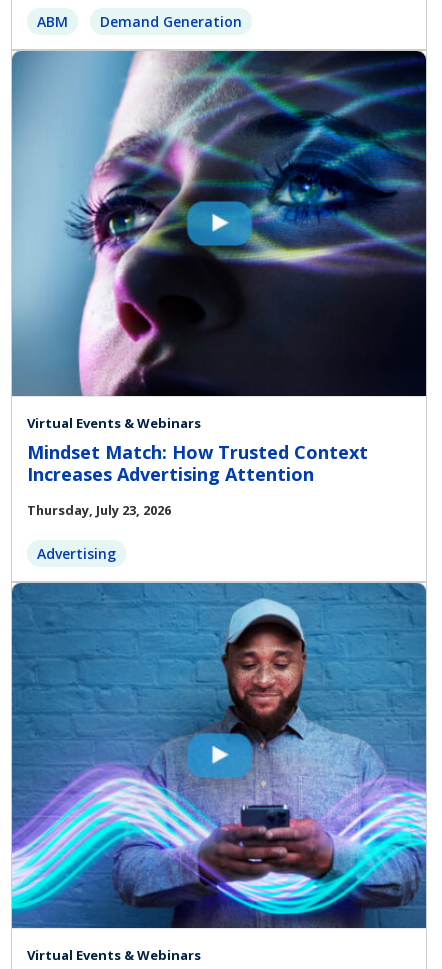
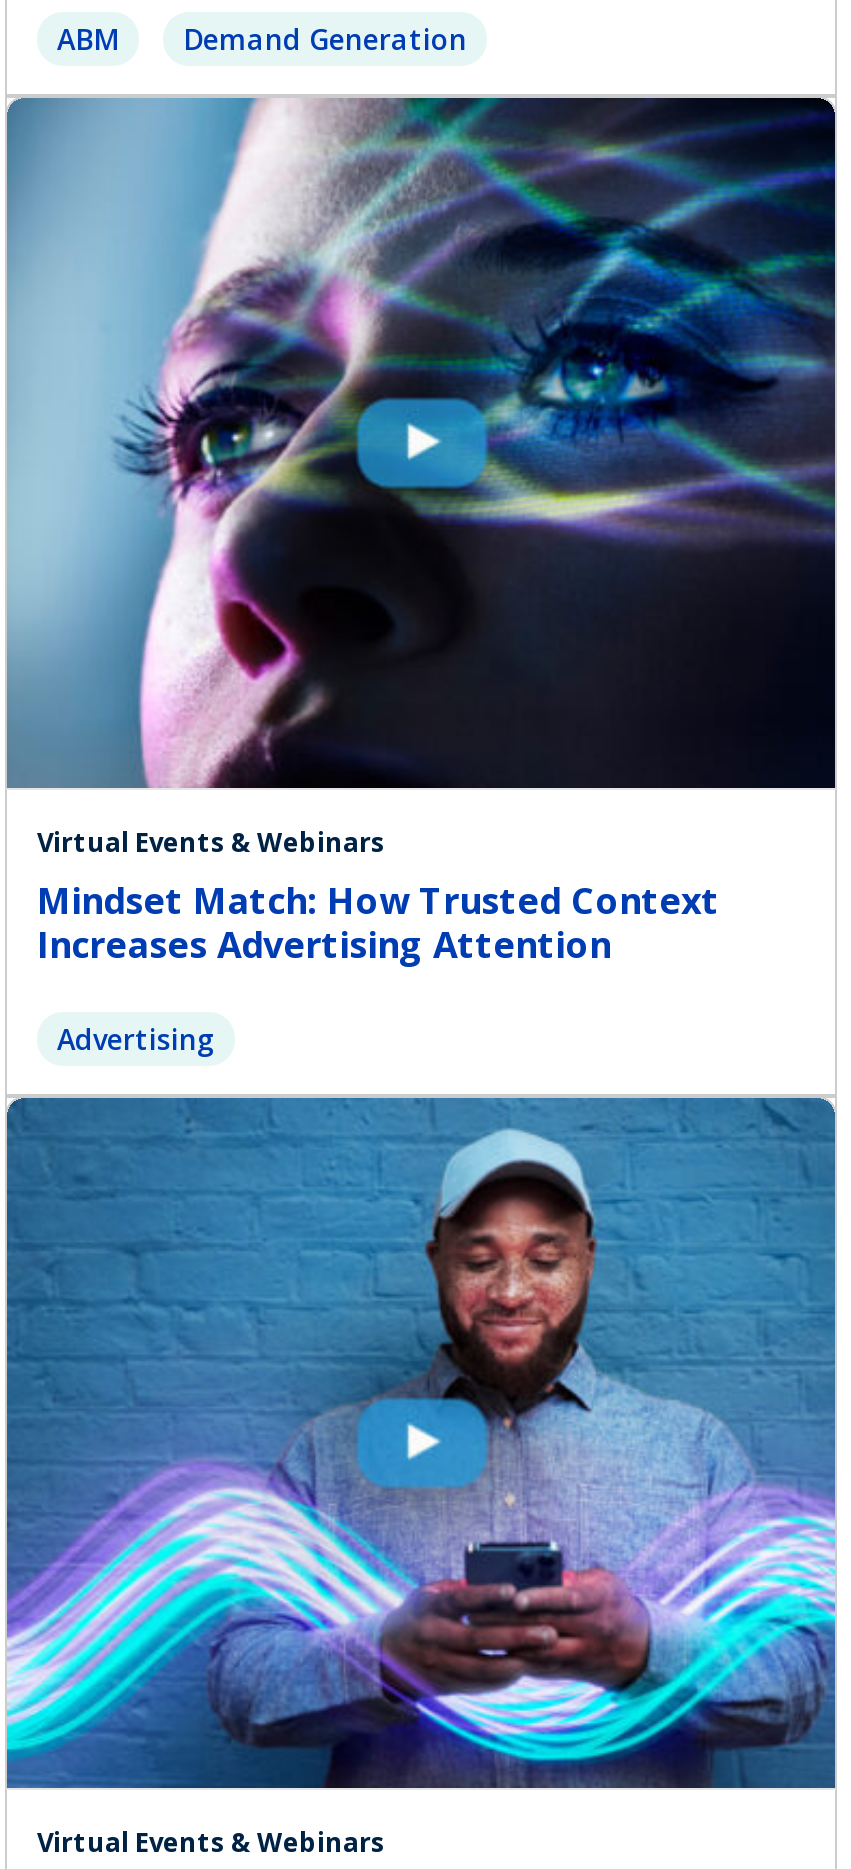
- Thursday, July 23, 2026
